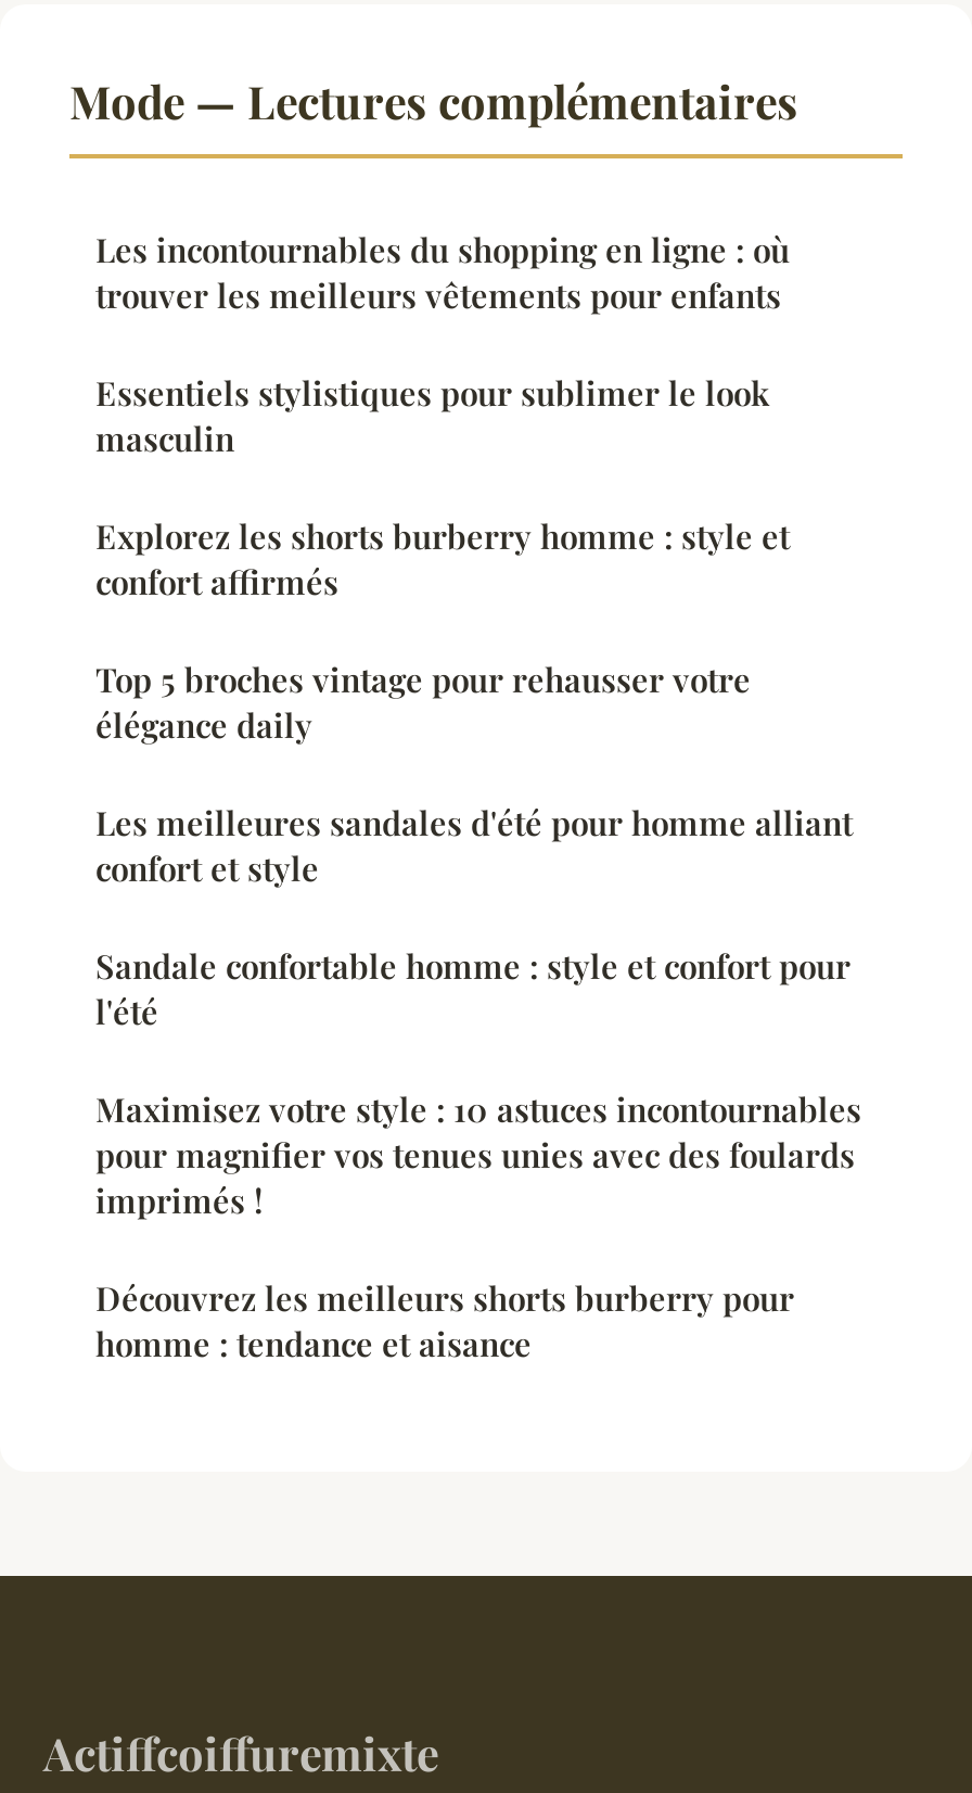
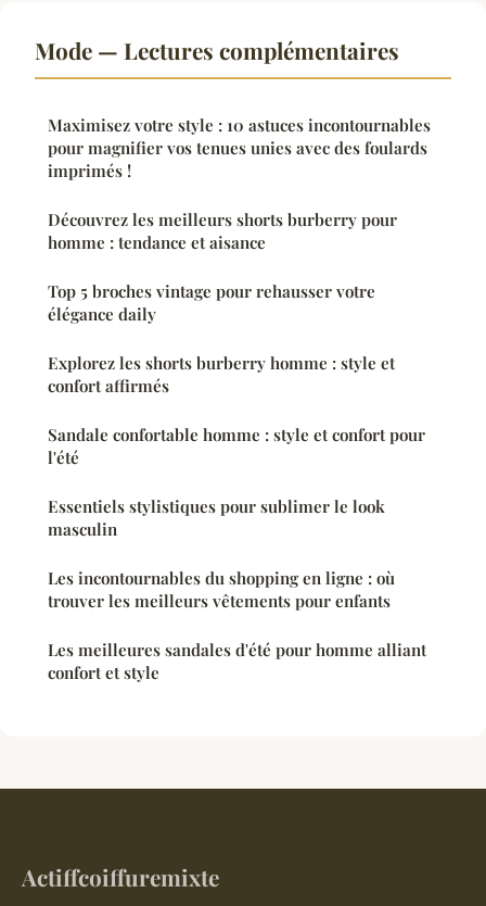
moved down: Top 5 broches vintage pour rehausser votre | élégance daily | Explorez les shorts burberry homme : style et | ... | Les meilleures sandales d'été pour homme alliant | confort et style

moved up: Maximisez votre style : 10 astuces incontournables | pour magnifier vos tenues unies avec des foulards | imprimés ! | Découvrez les meilleurs shorts burberry pour | homme : tendance et aisance
